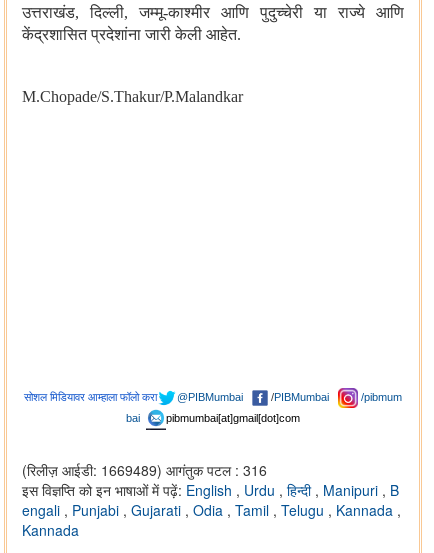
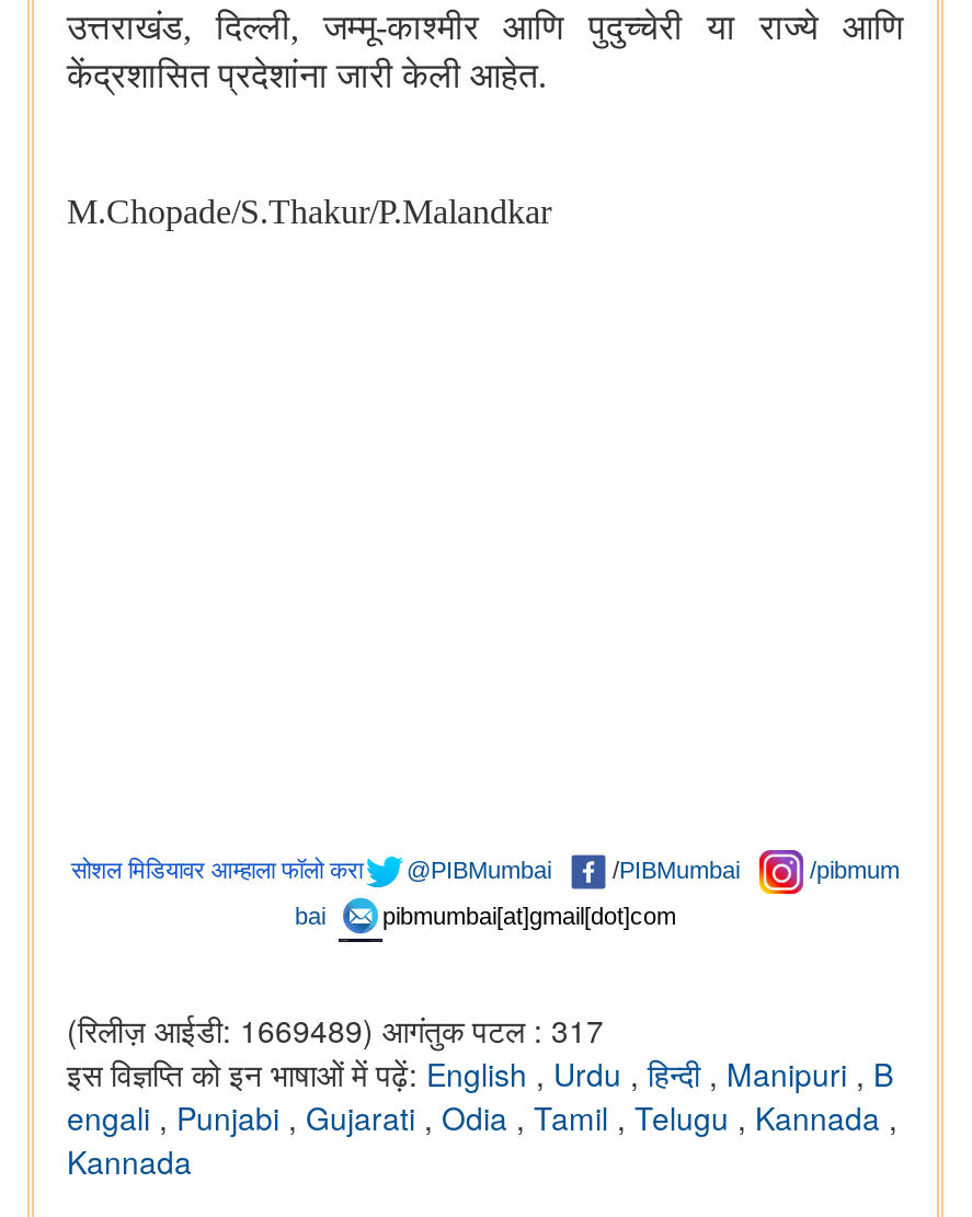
- (रिलीज़ आईडी: 1669489) आगंतुक पटल : 316
+ (रिलीज़ आईडी: 1669489) आगंतुक पटल : 317
